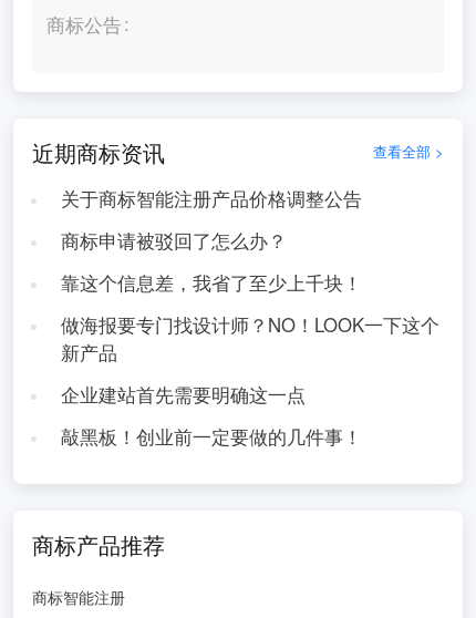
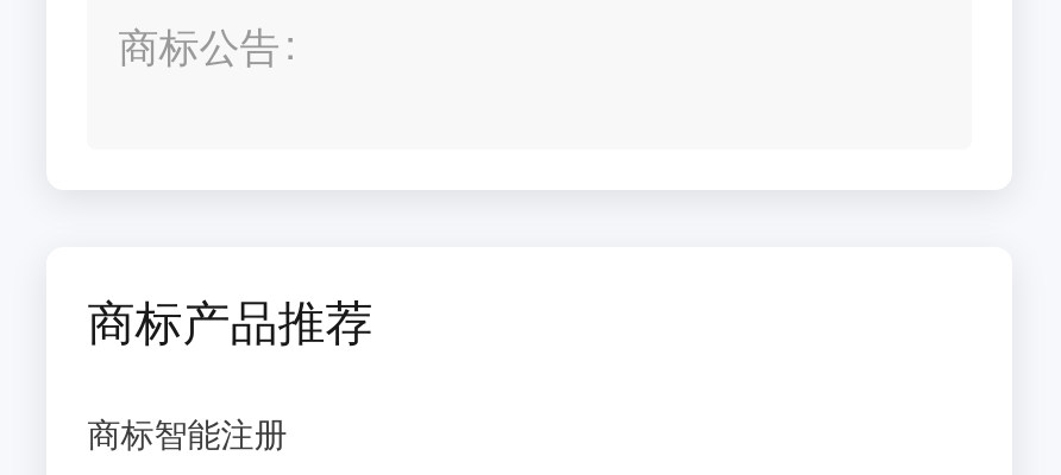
- 近期商标资讯
- 查看全部 >
- 关于商标智能注册产品价格调整公告
- 商标申请被驳回了怎么办？
- 靠这个信息差，我省了至少上千块！
- 做海报要专门找设计师？NO！LOOK一下这个
- 新产品
- 企业建站首先需要明确这一点
- 敲黑板！创业前一定要做的几件事！
